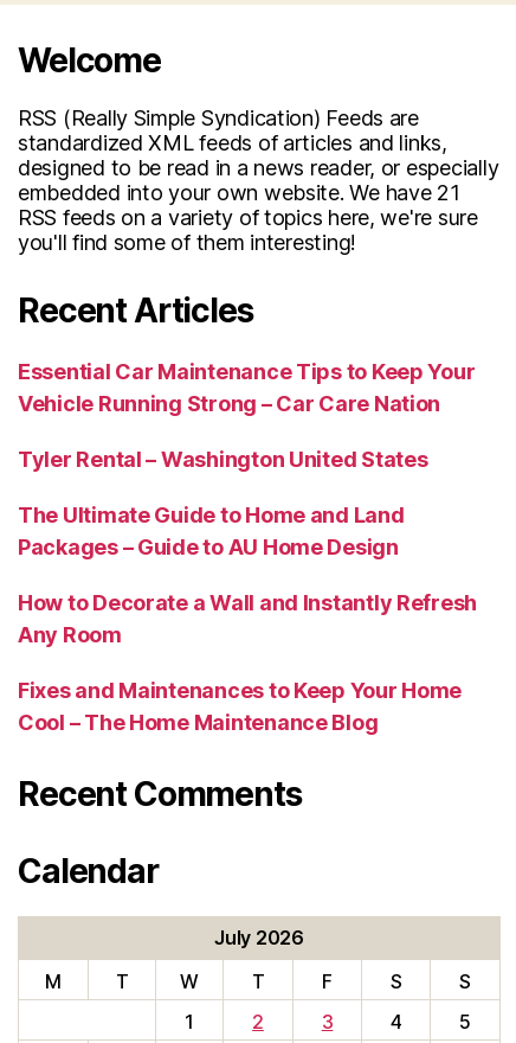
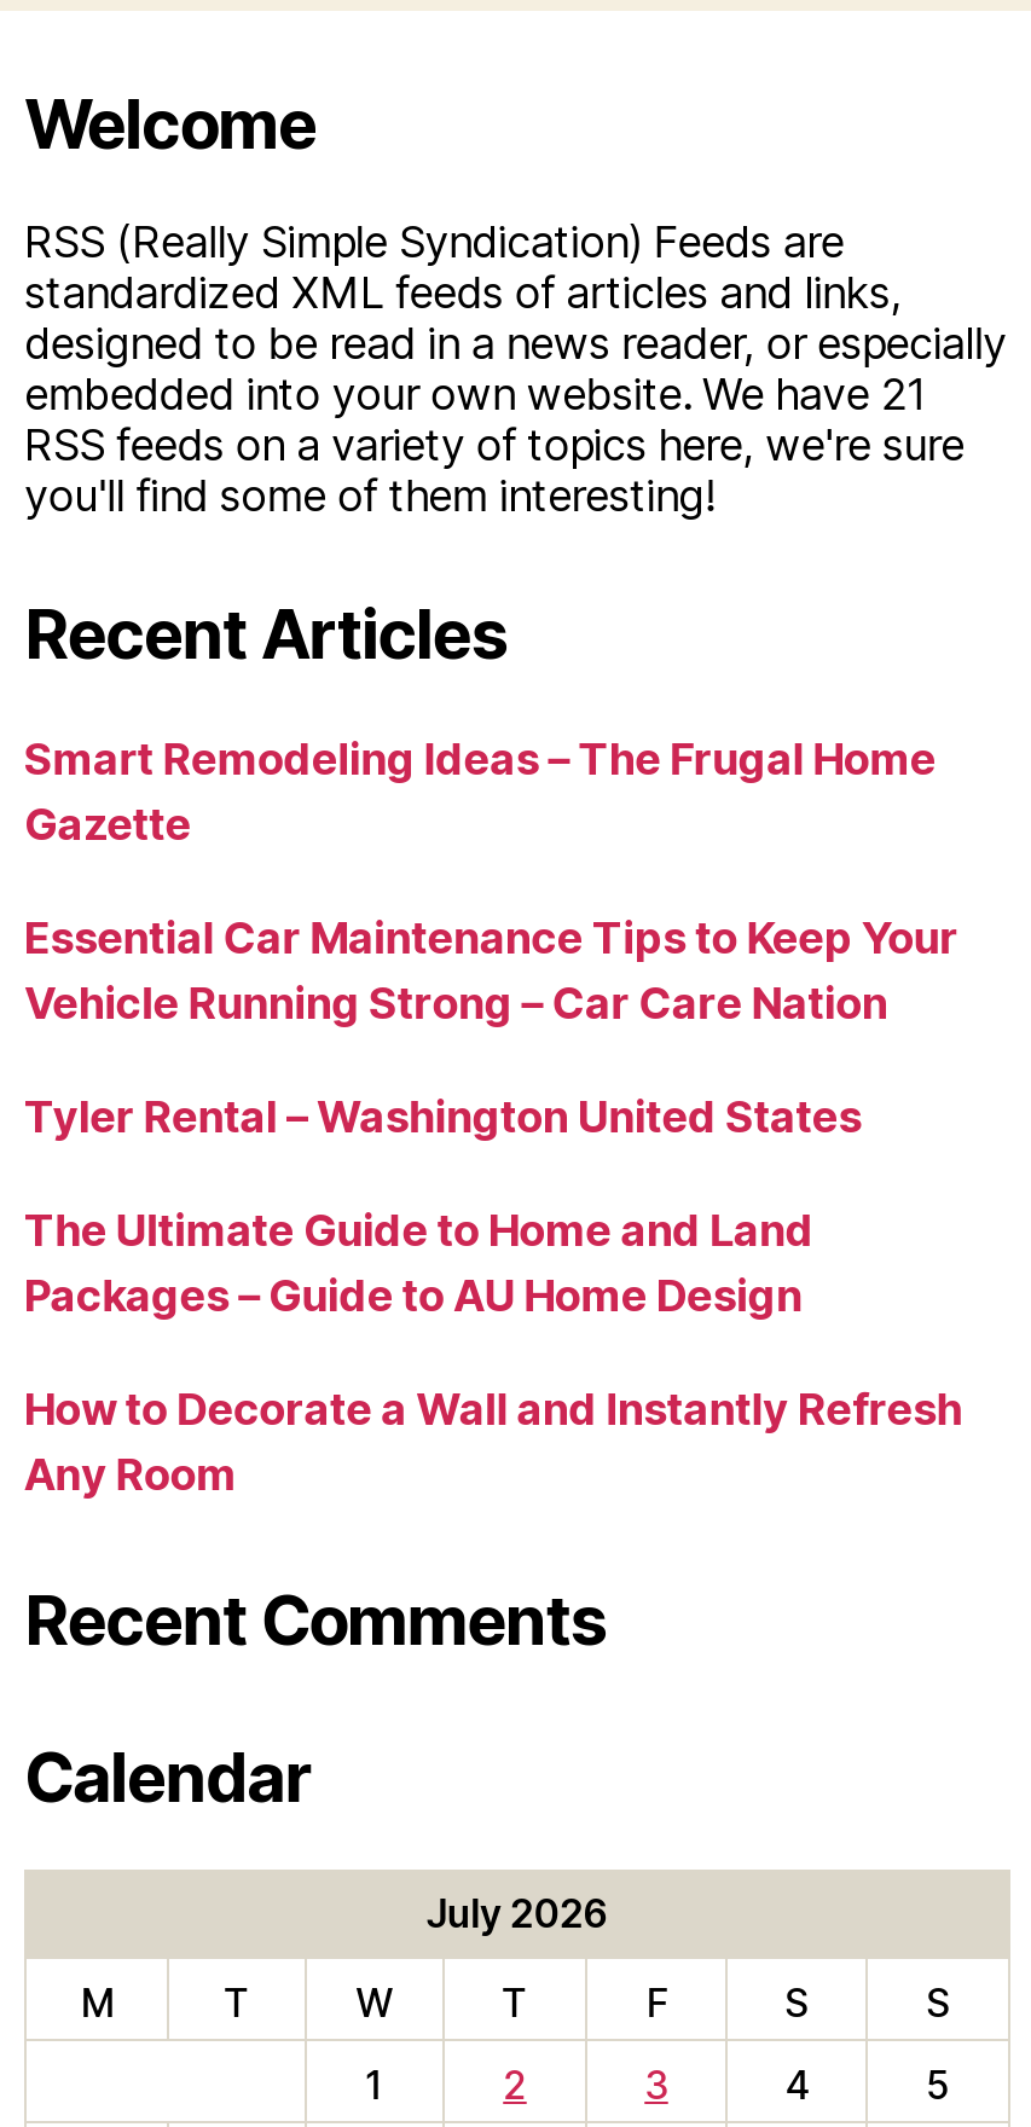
+ Smart Remodeling Ideas – The Frugal Home
+ Gazette

moved down: Essential Car Maintenance Tips to Keep Your | Vehicle Running Strong – Car Care Nation | Tyler Rental – Washington United States | The Ultimate Guide to Home and Land | Packages – Guide to AU Home Design | How to Decorate a Wall and Instantly Refresh | Any Room

- Fixes and Maintenances to Keep Your Home
- Cool – The Home Maintenance Blog
